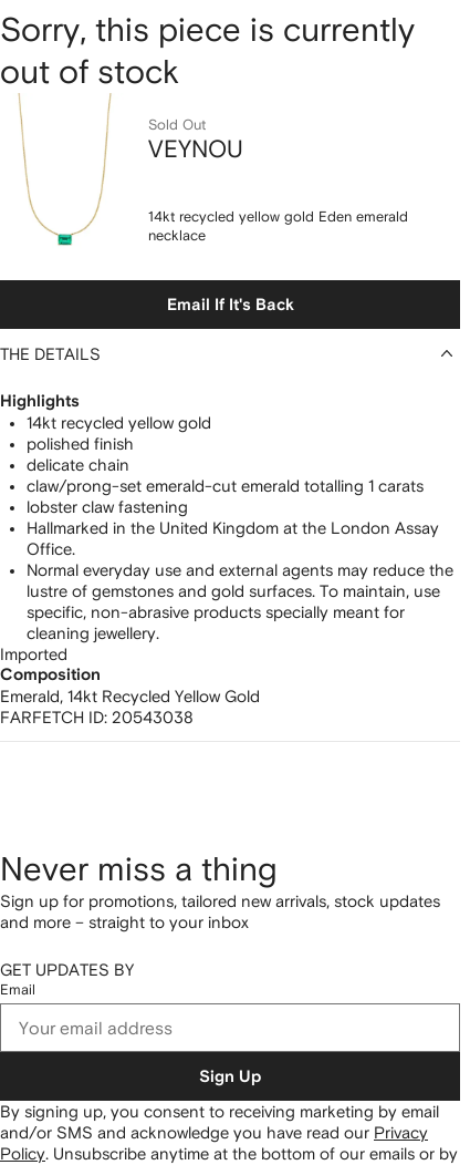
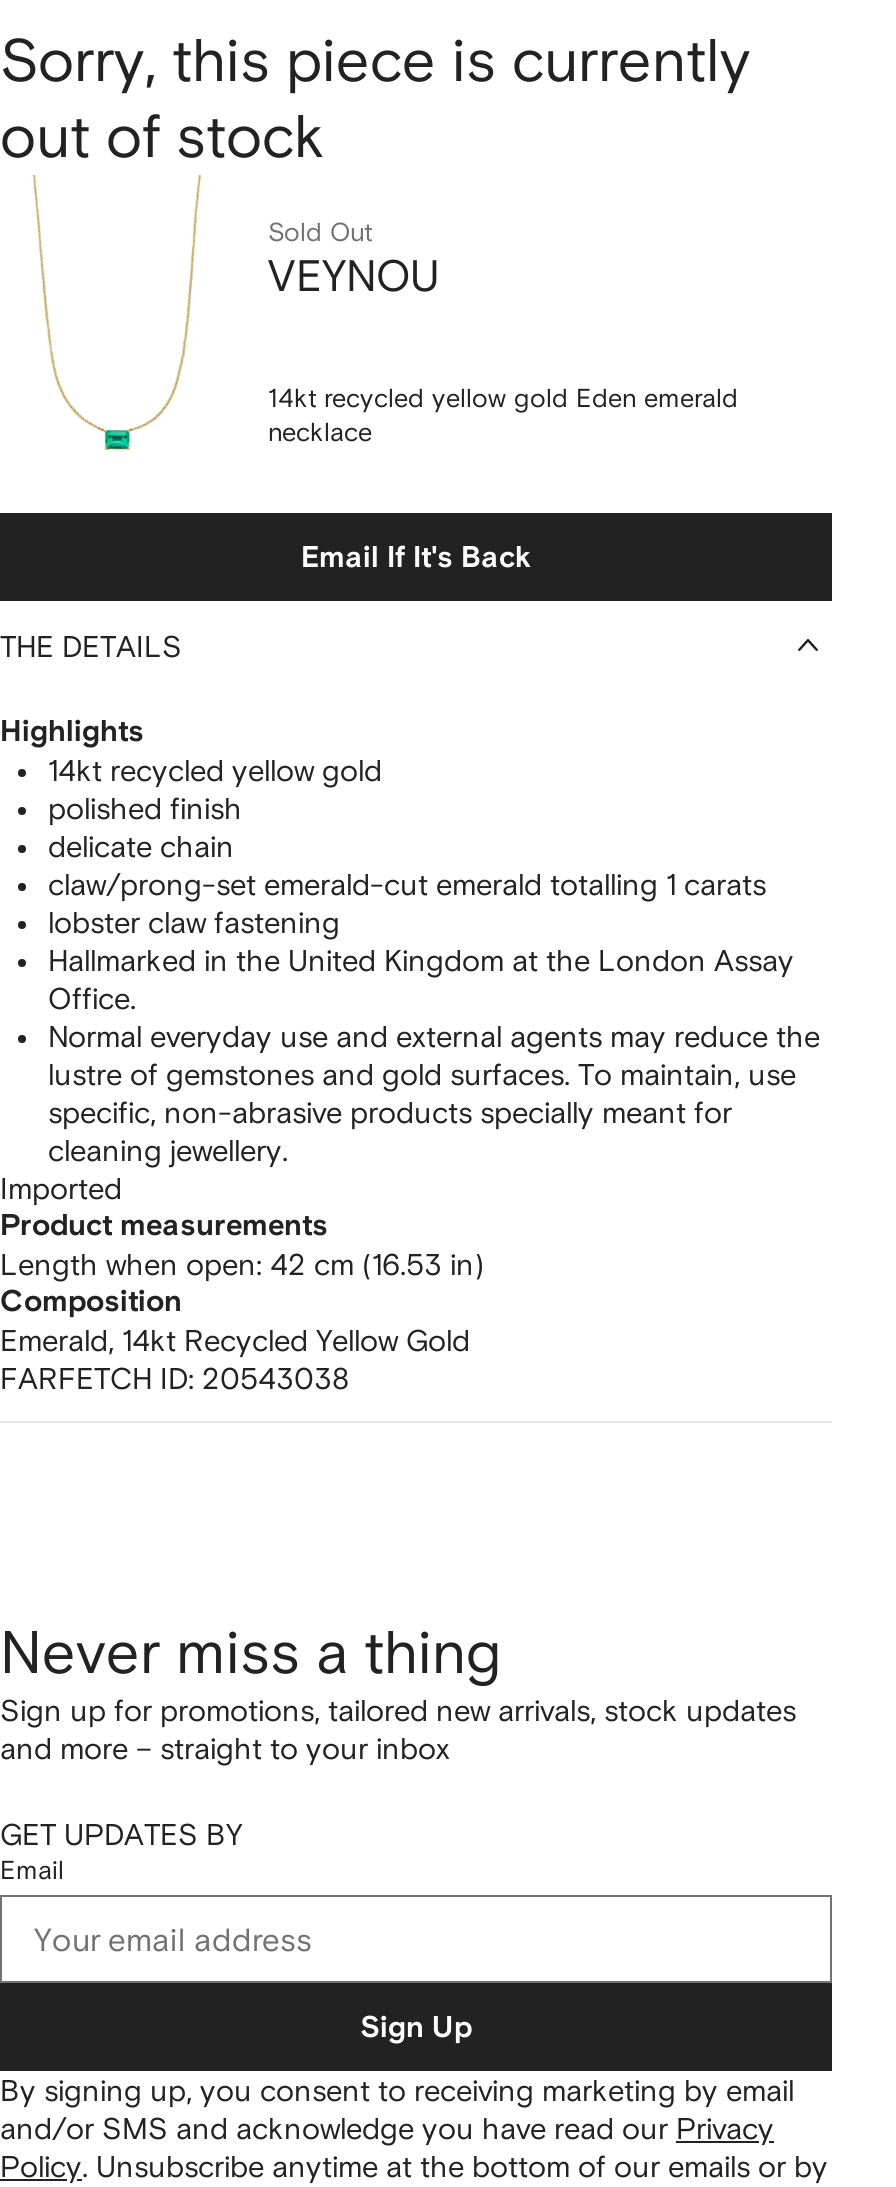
+ Product measurements
+ length when open: 42 cm (16.53 in)
